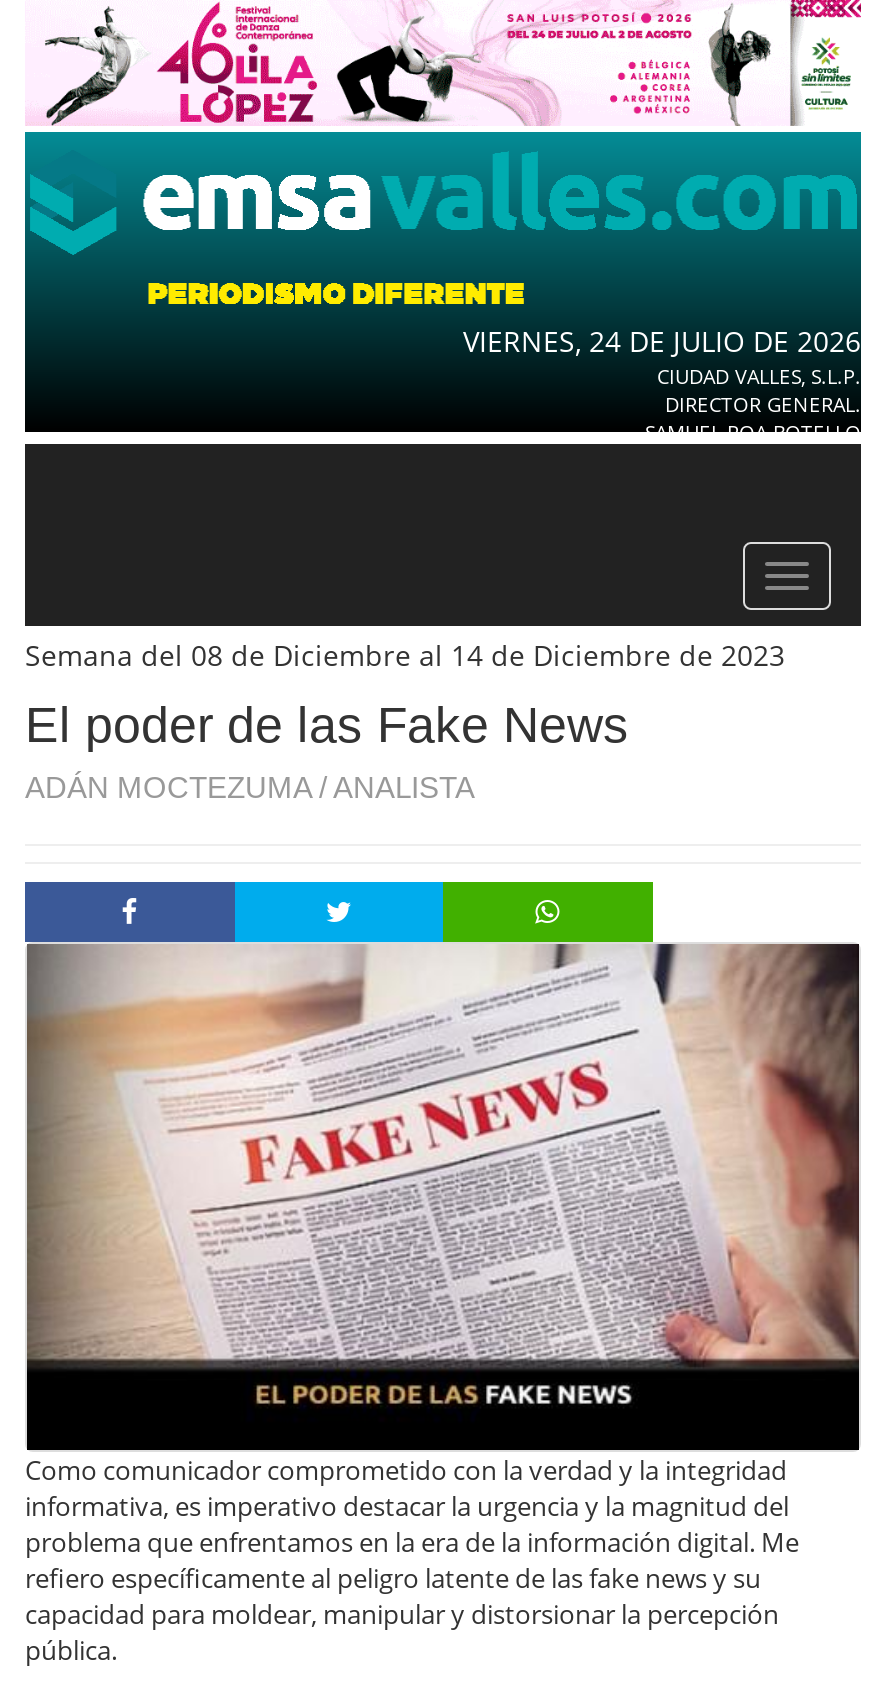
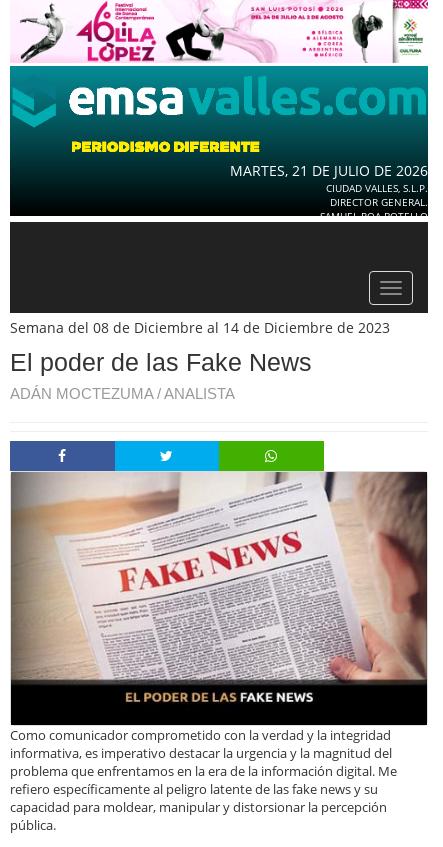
- VIERNES, 24 DE JULIO DE 2026
+ MARTES, 21 DE JULIO DE 2026
